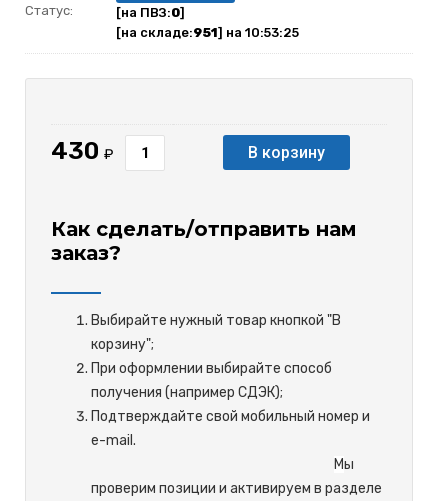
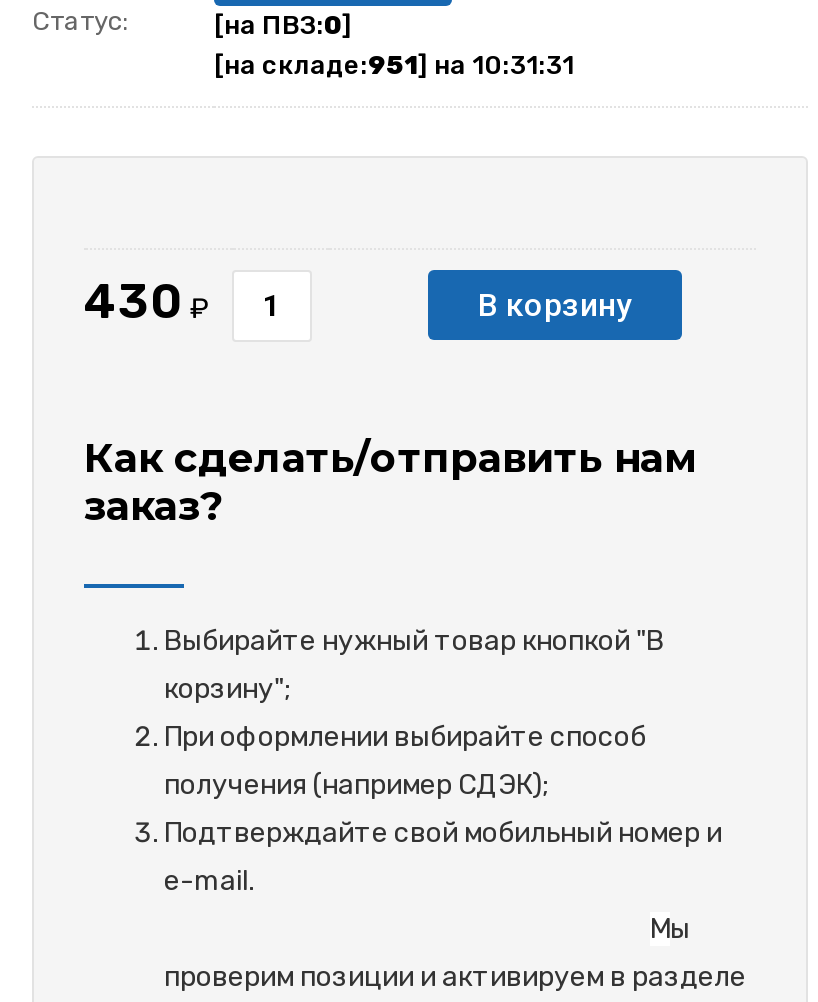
- [на складе:951] на 10:53:25
+ [на складе:951] на 10:31:31
